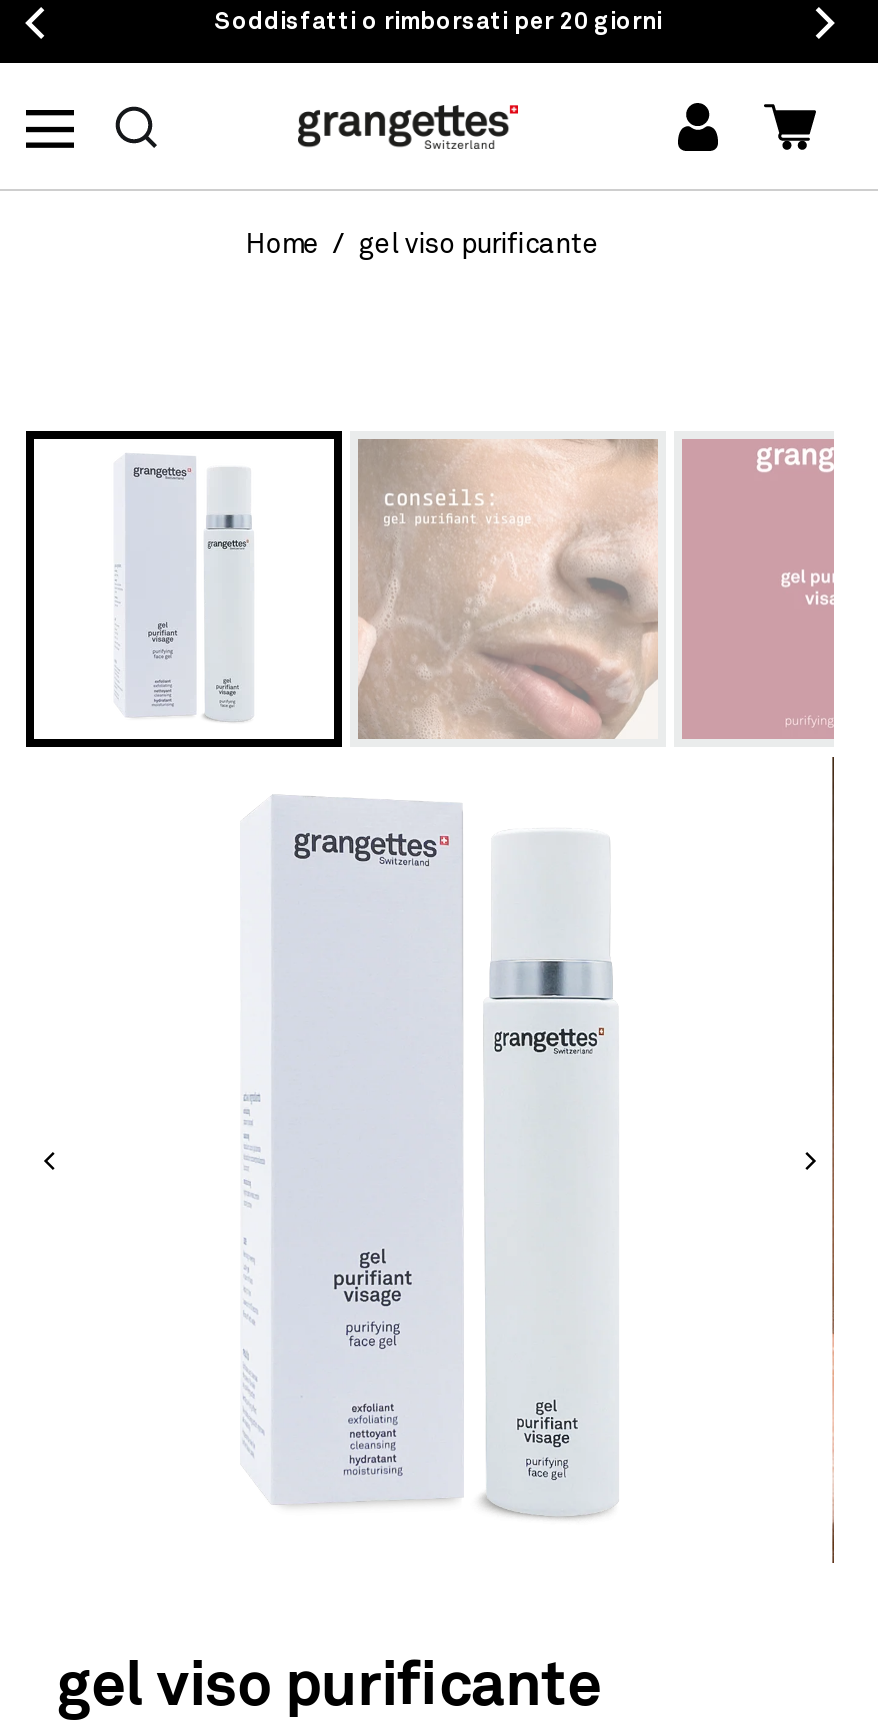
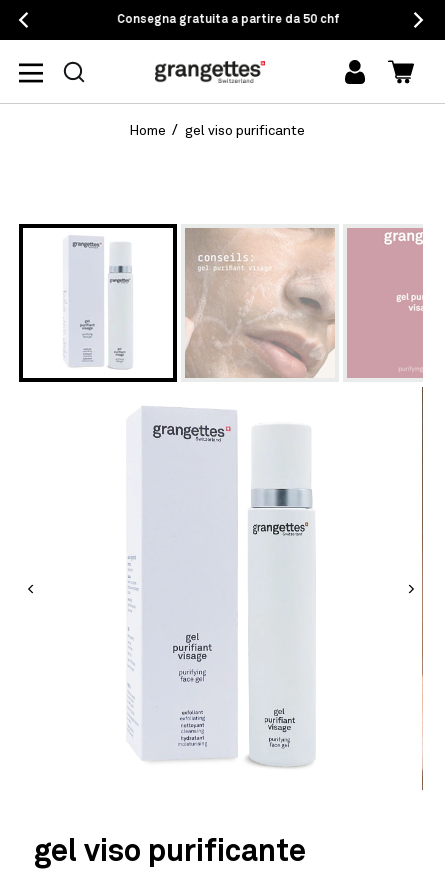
- Soddisfatti o rimborsati per 20 giorni
+ Consegna gratuita a partire da 50 chf
